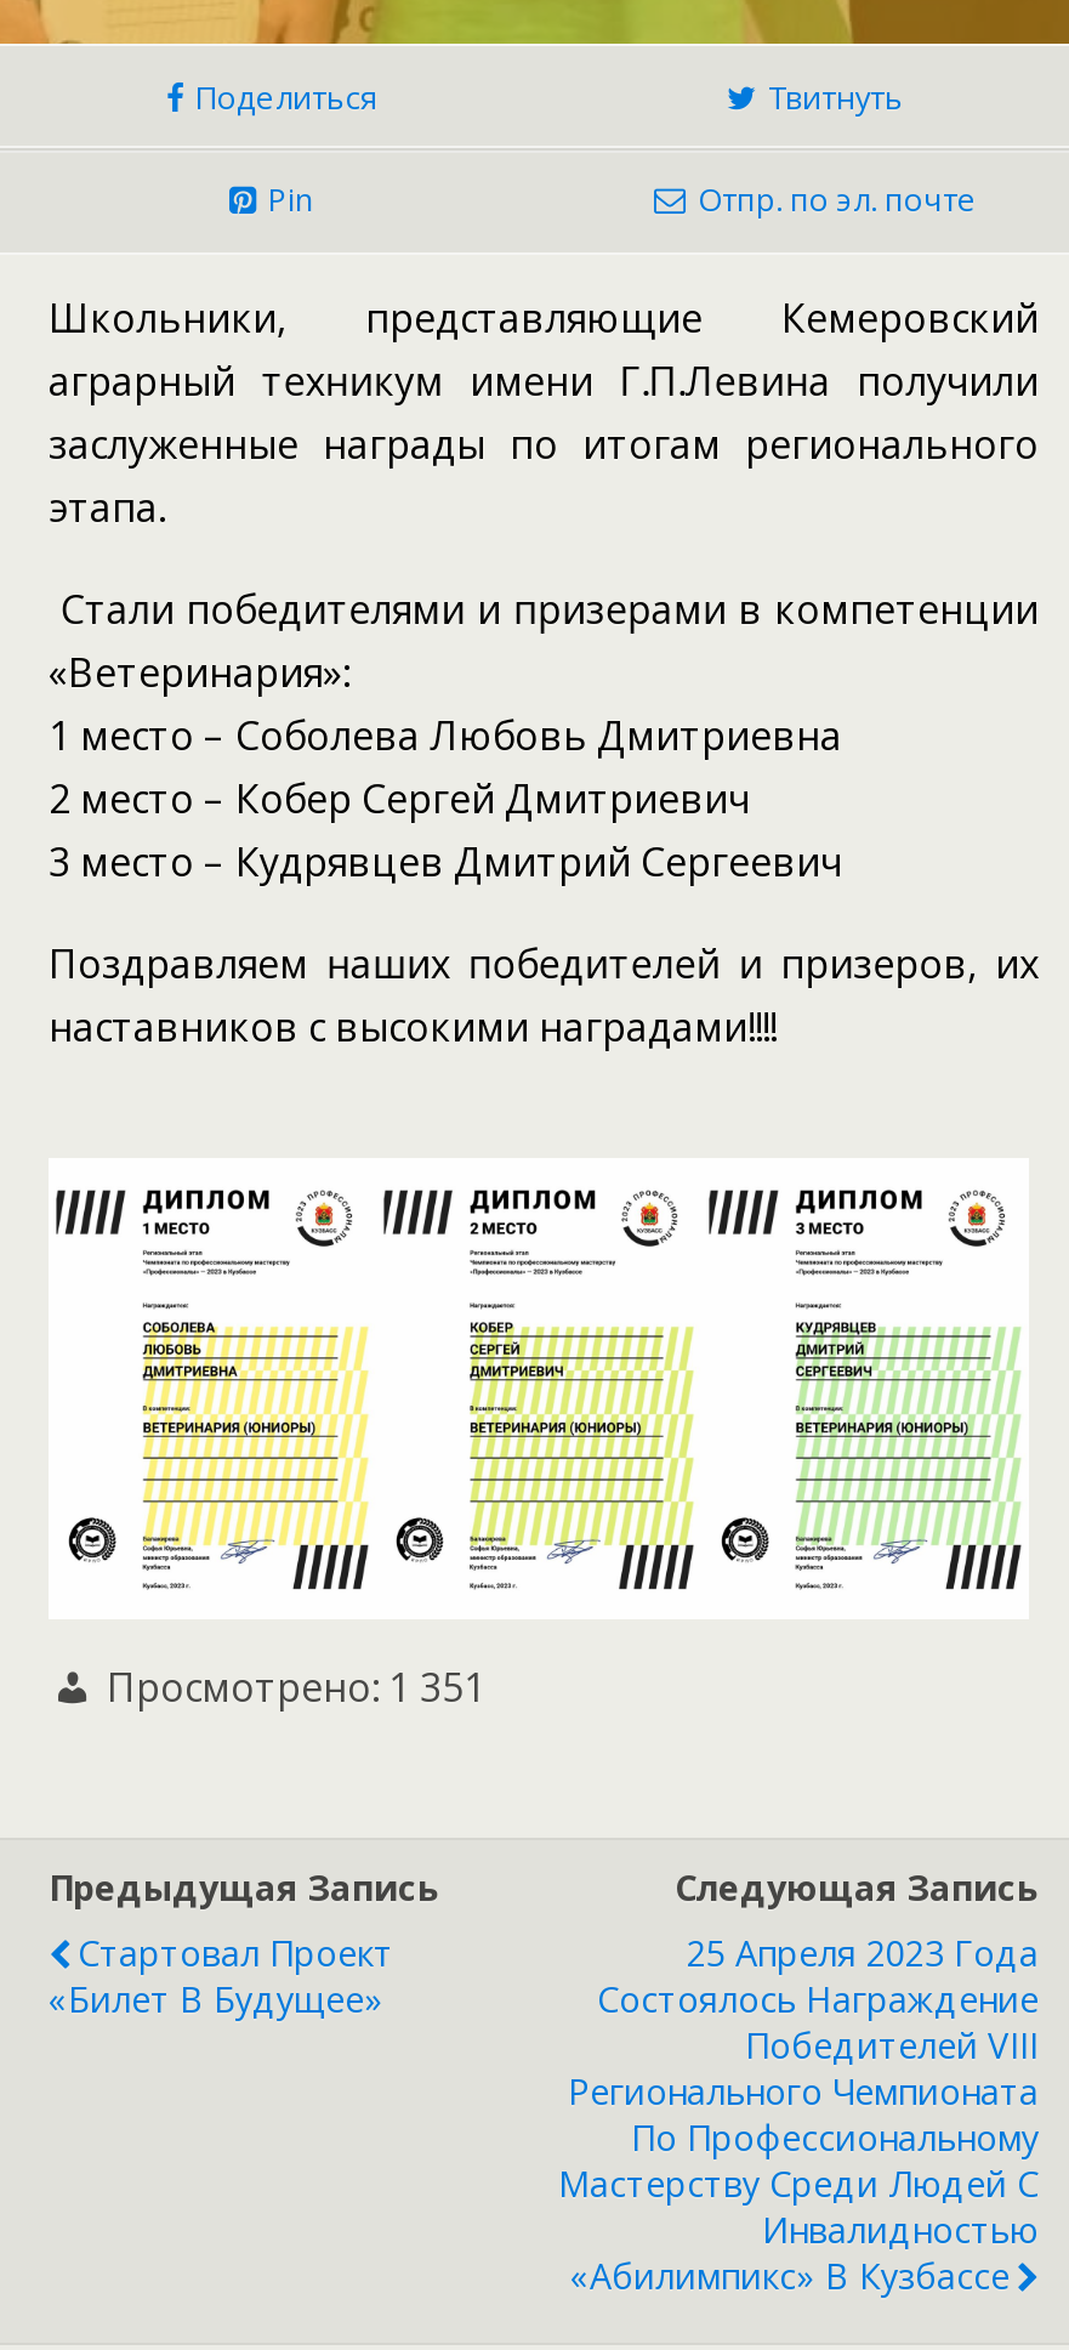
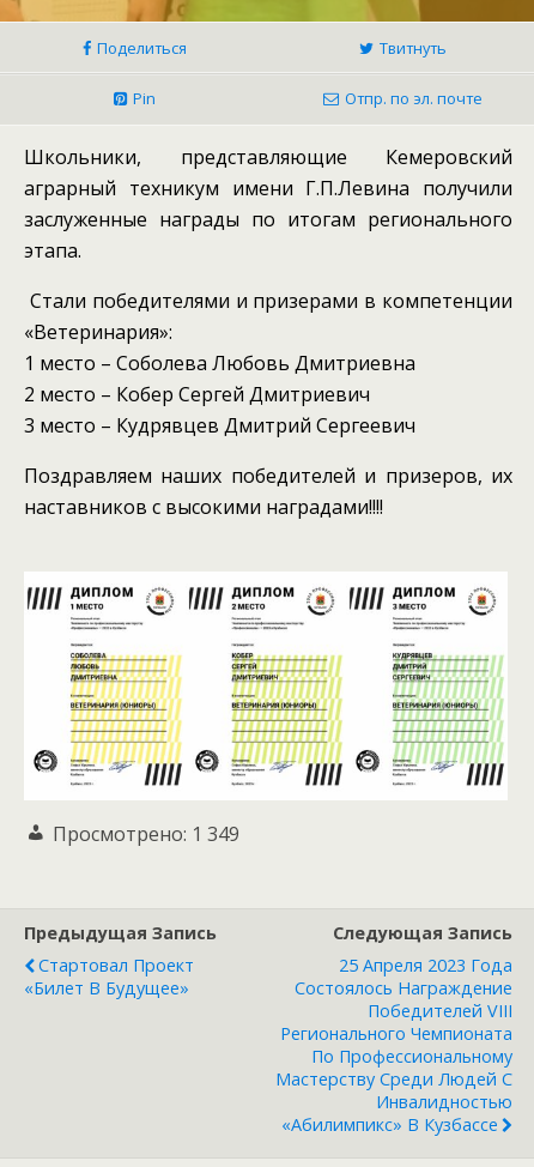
- Просмотрено: 1 351
+ Просмотрено: 1 349
